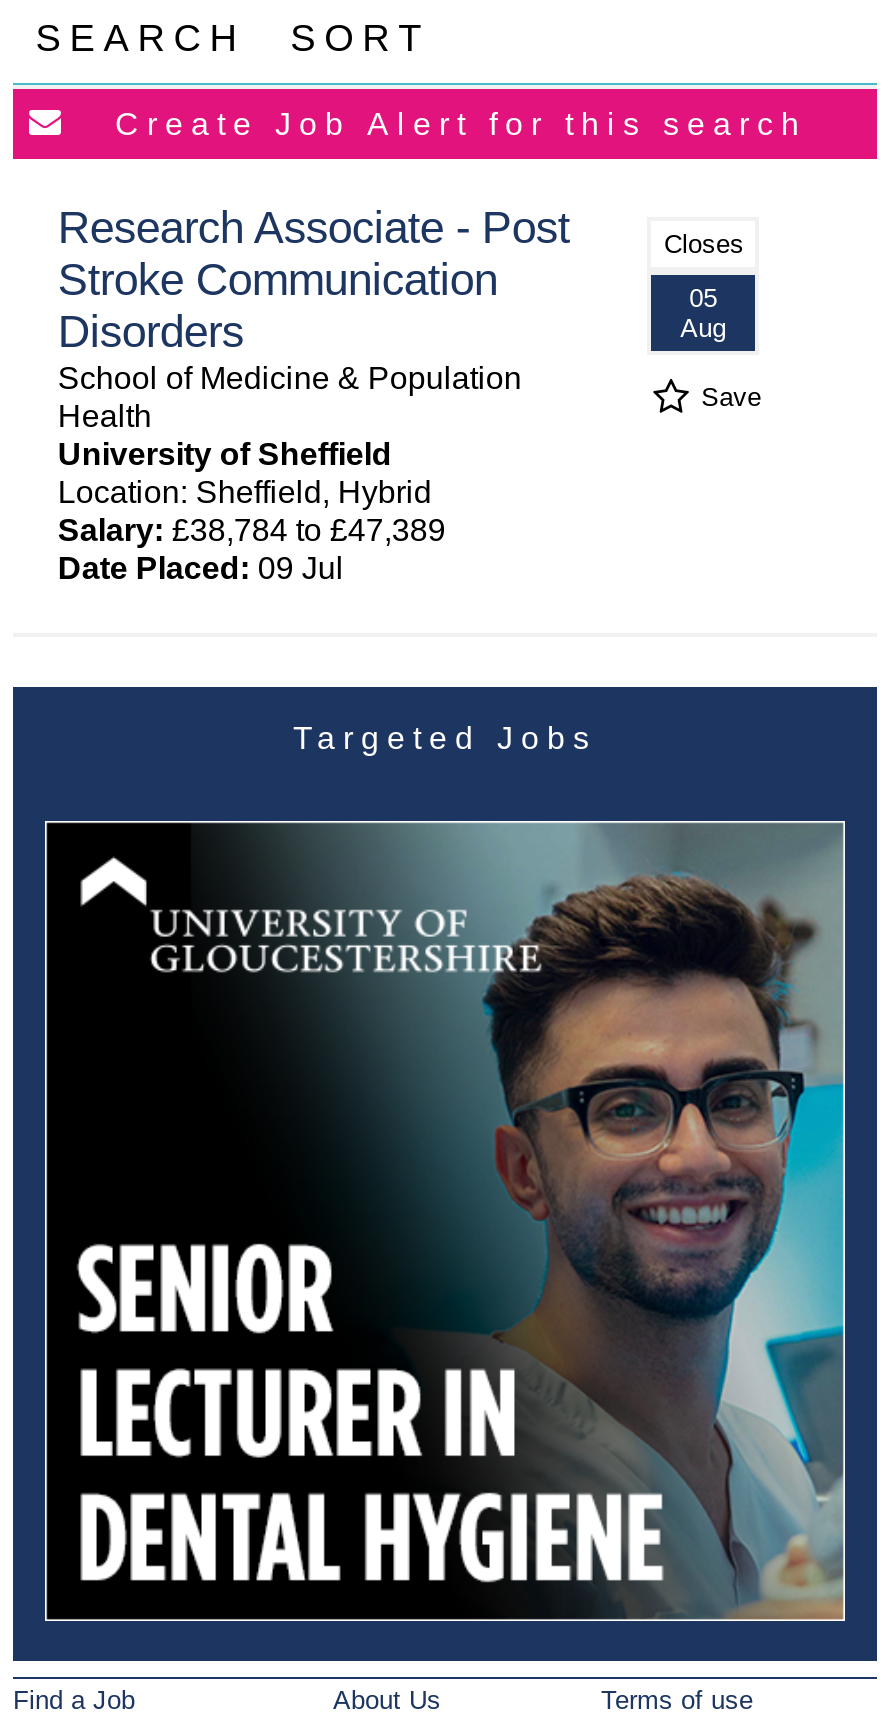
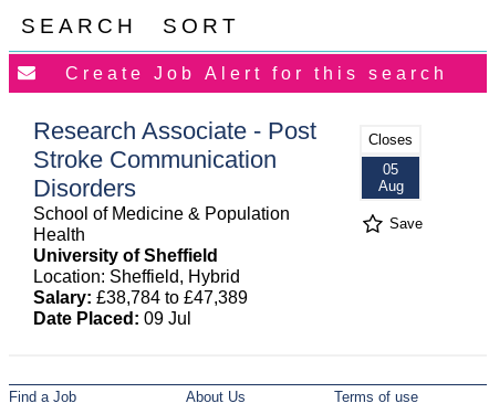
- [image]
- Targeted Jobs
